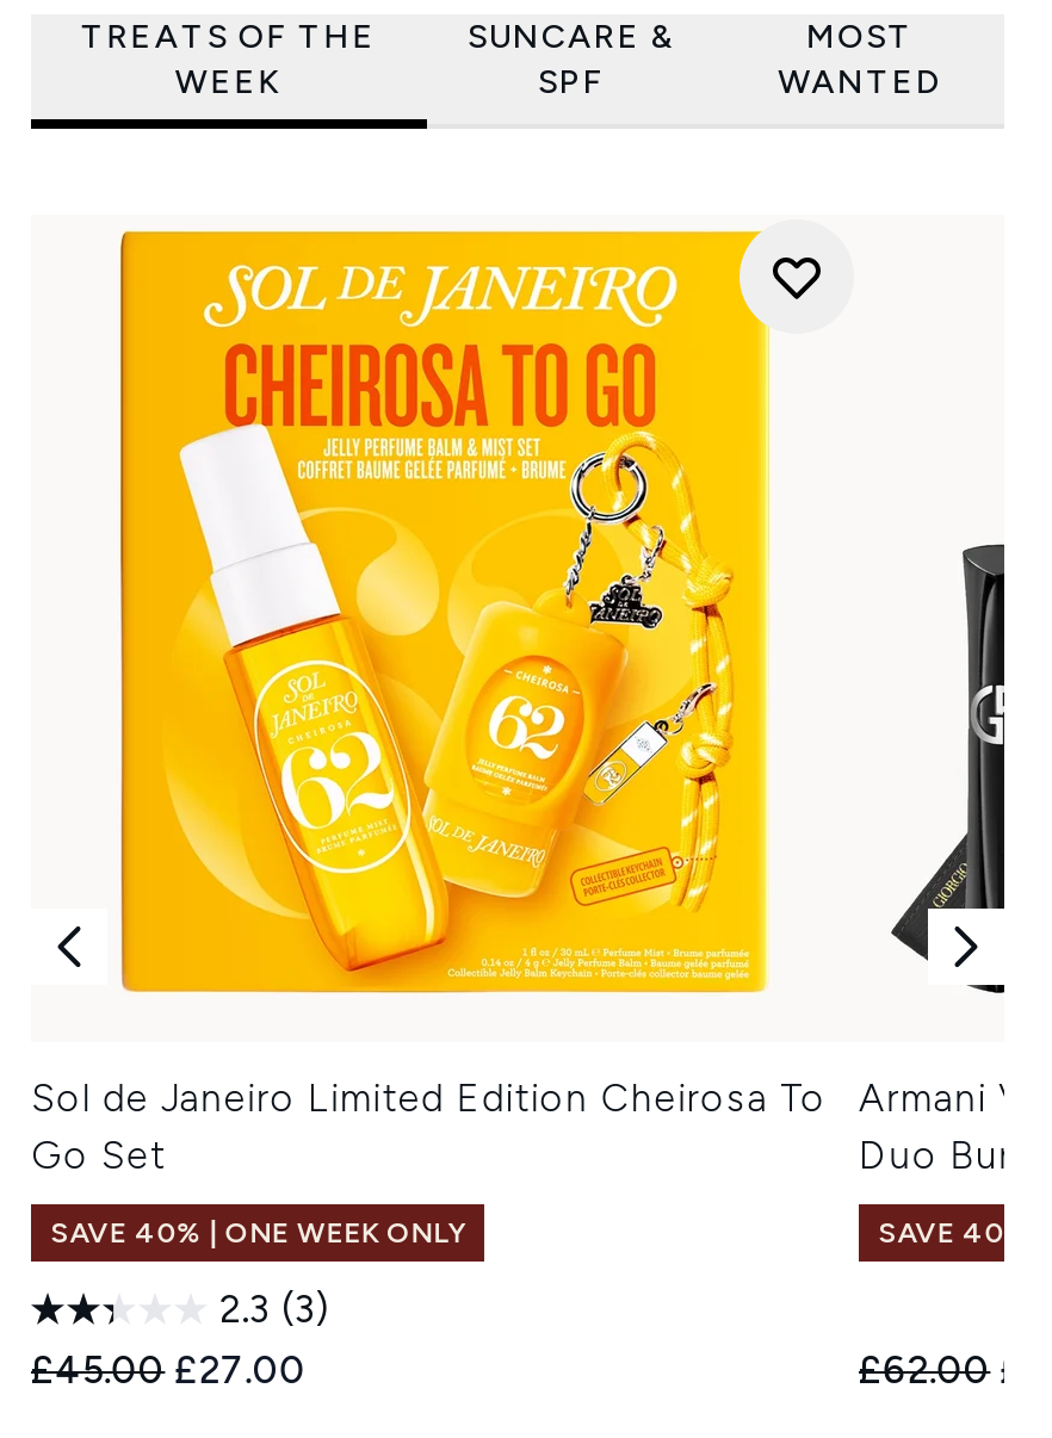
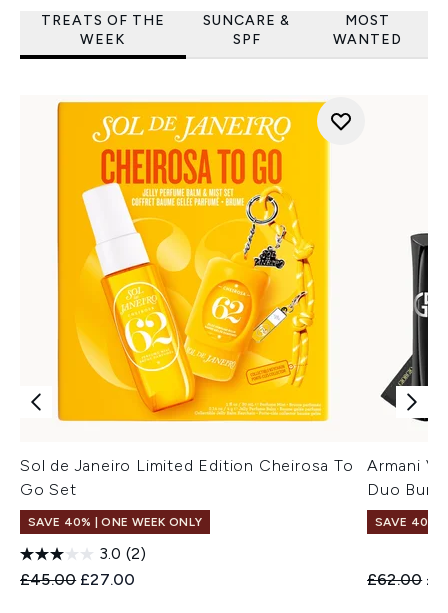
- 2.3 (3)
+ 3.0 (2)
